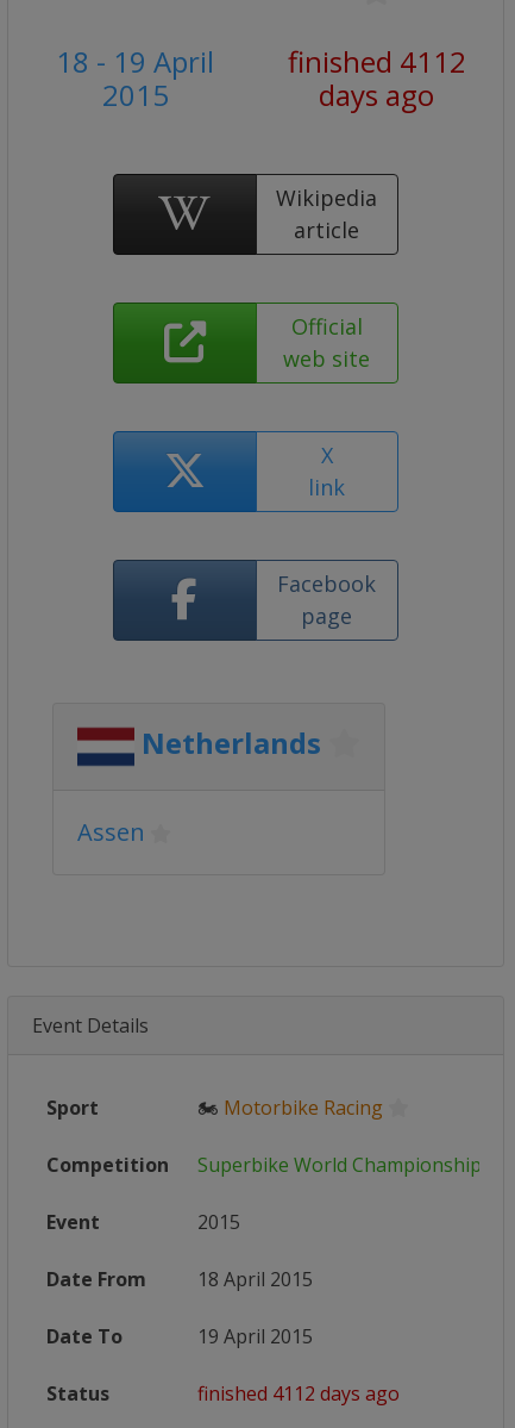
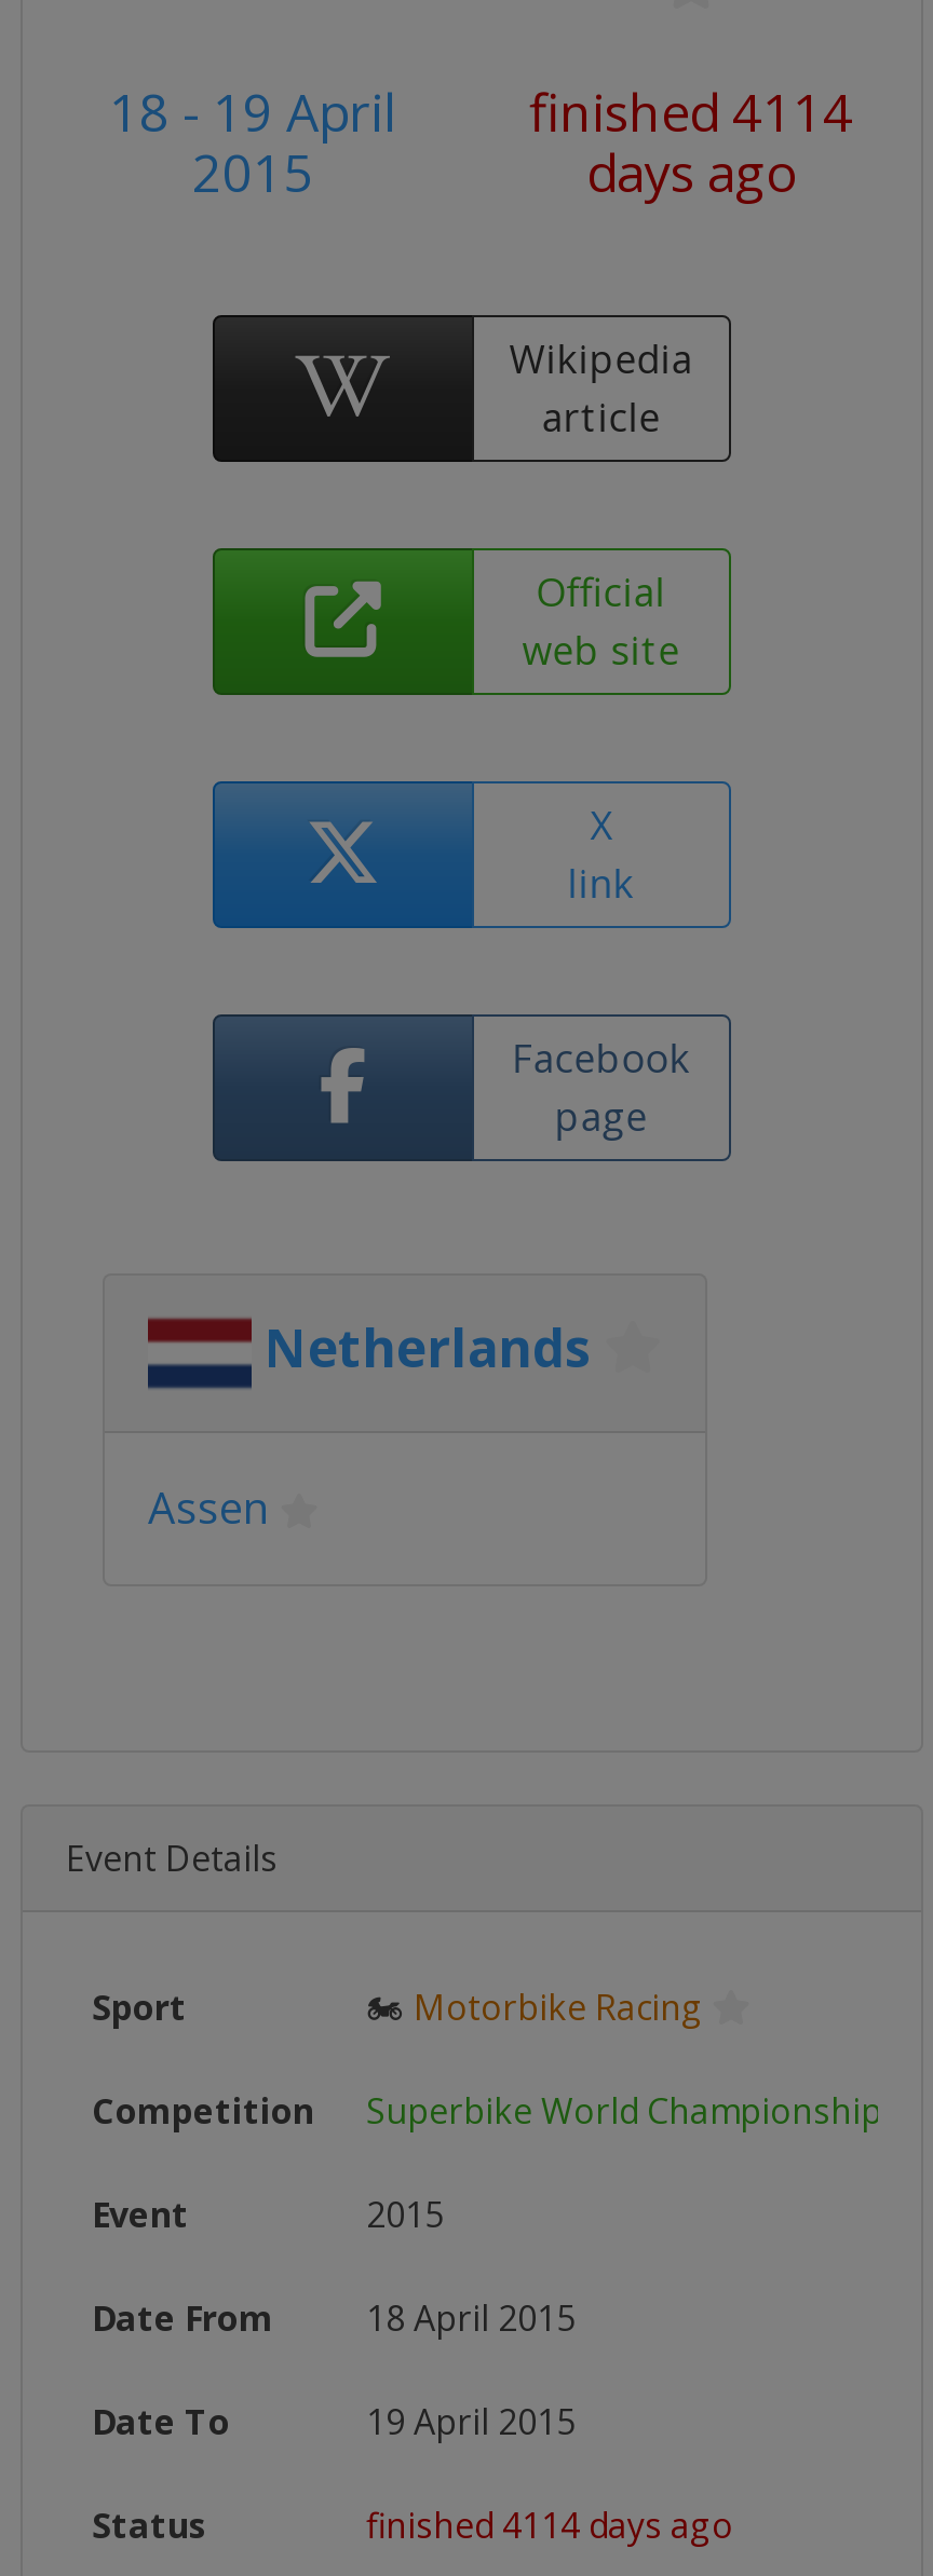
- 18 - 19 April finished 4112
+ 18 - 19 April finished 4114

- finished 4112 days ago
+ finished 4114 days ago
